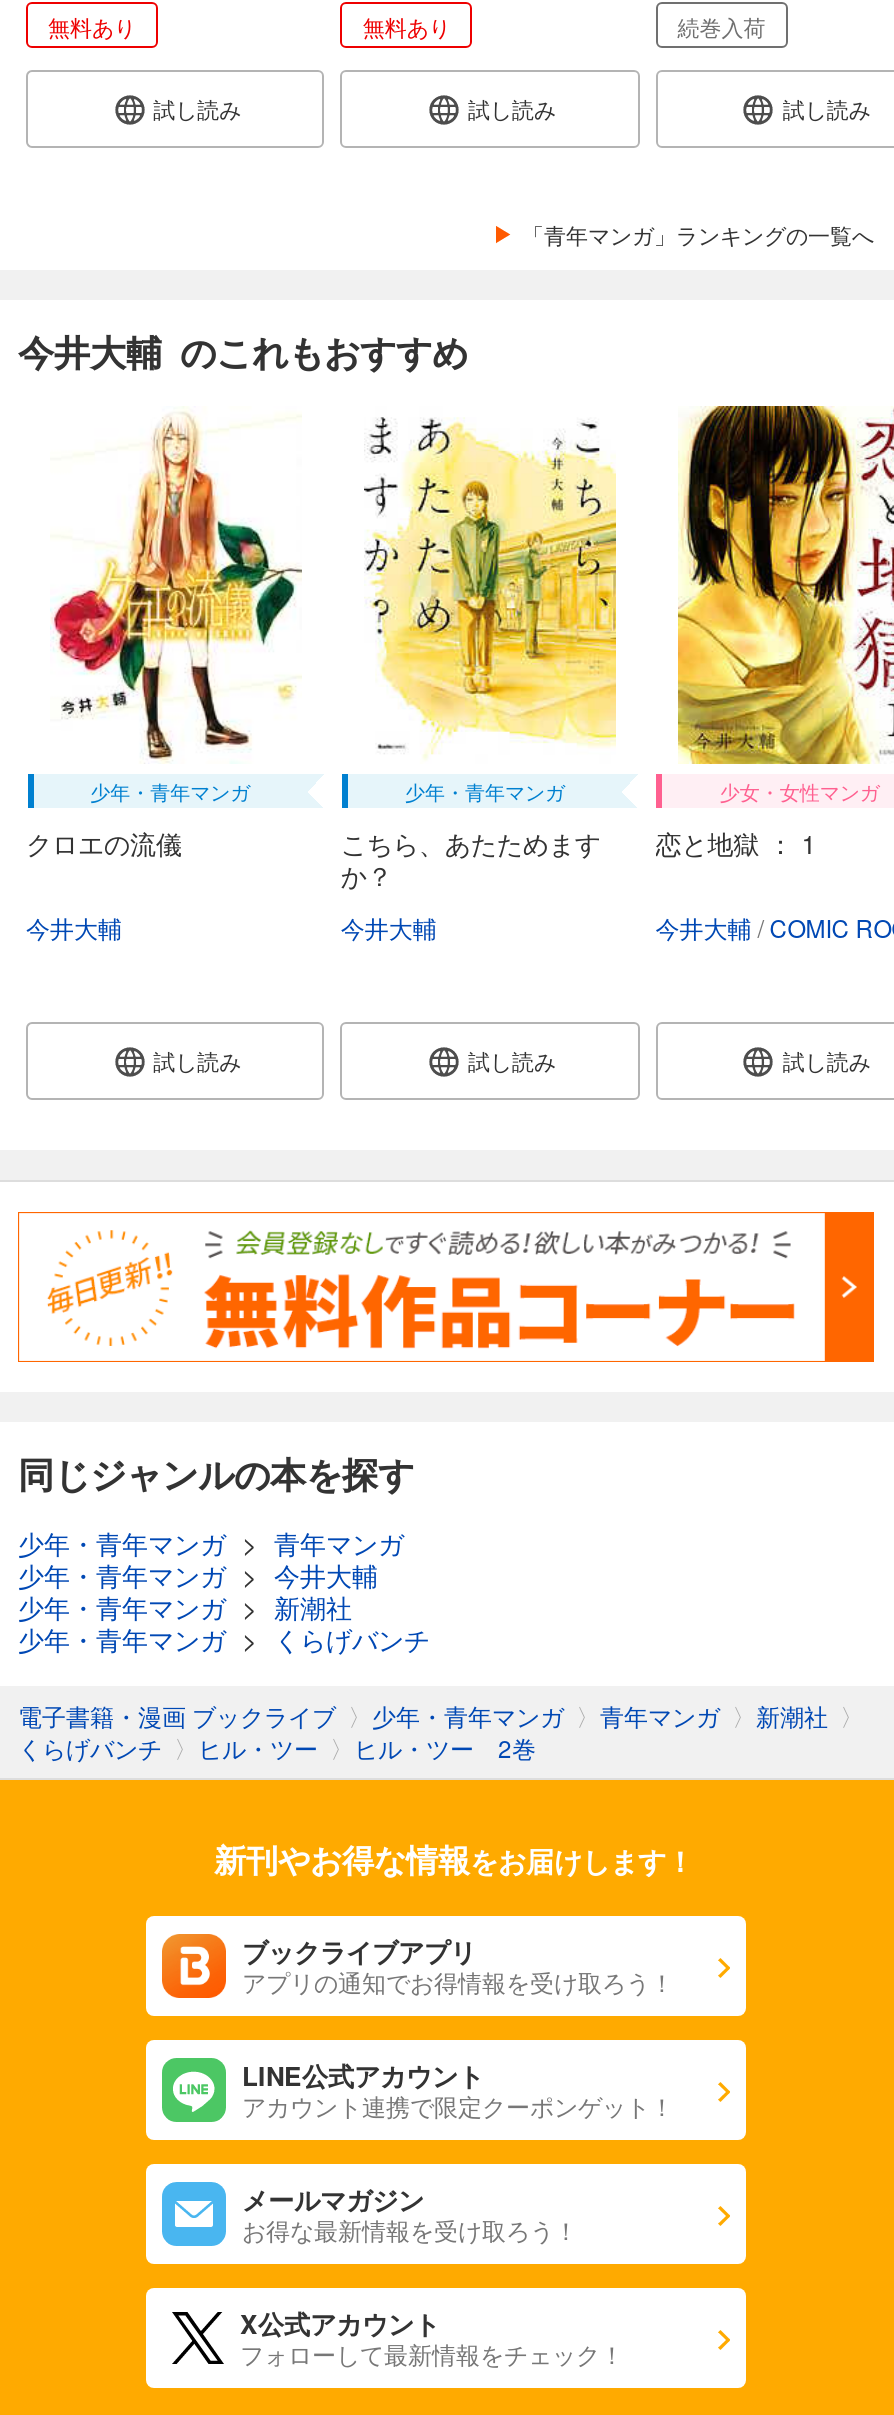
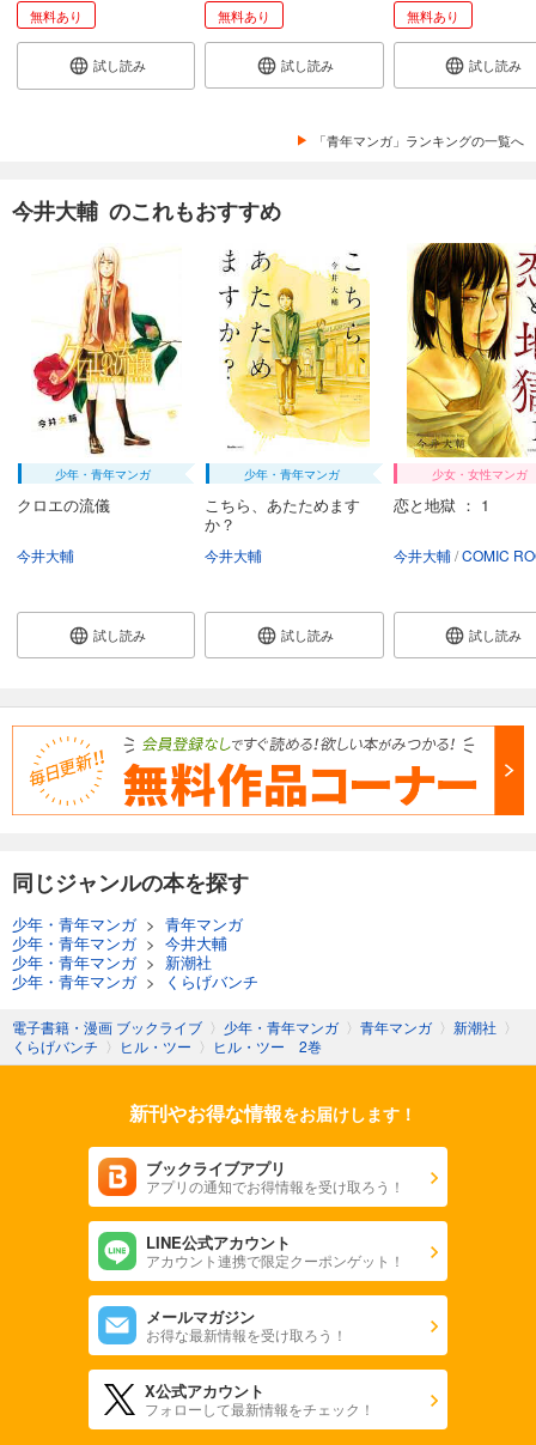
- 続巻入荷
+ 無料あり
